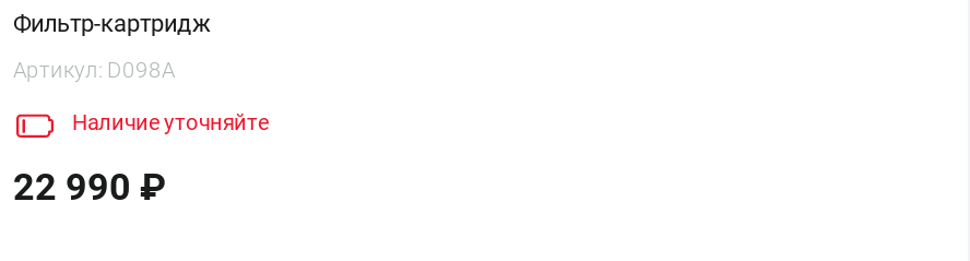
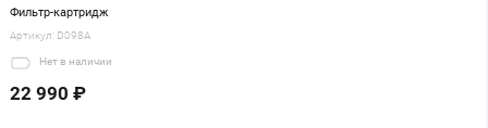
- Наличие уточняйте
+ Нет в наличии
